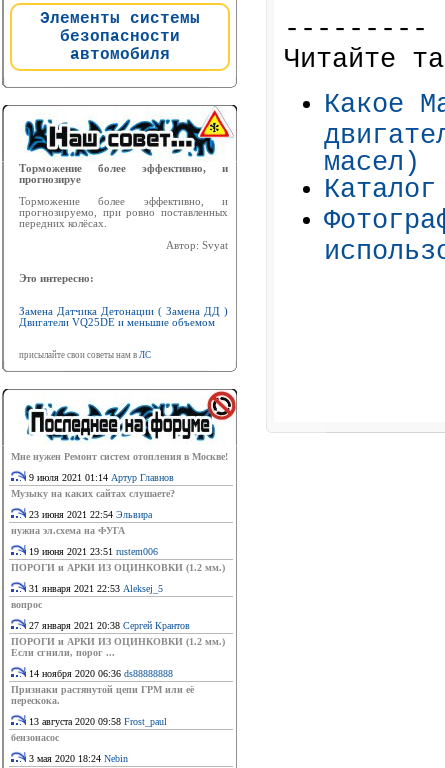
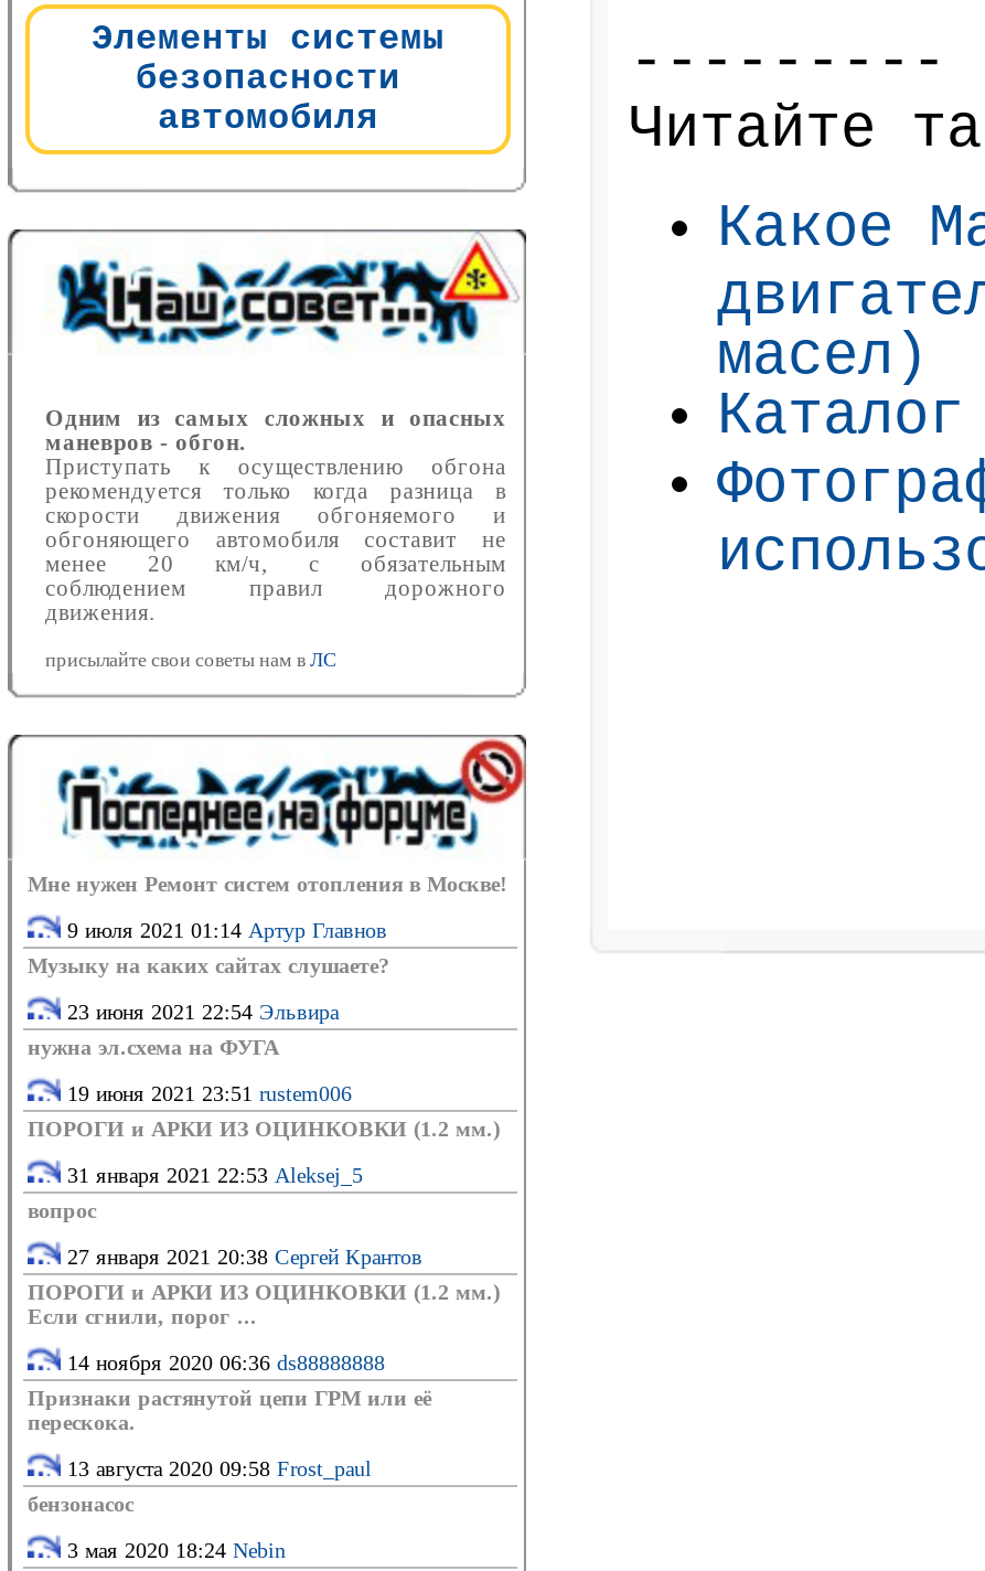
- Торможение более эффективно, и
- прогнозируе
- Торможение более эффективно, и
- прогнозируемо, при ровно поставленных
- передних колёсах.
- Автор: Svyat
- Это интересно:
- Замена Датчика Детонации ( Замена ДД )
- Двигатели VQ25DE и меньшие объемом
+ Одним из самых сложных и опасных
+ маневров - обгон.
+ Приступать к осуществлению обгона
+ рекомендуется только когда разница в
+ скорости движения обгоняемого и
+ обгоняющего автомобиля составит не
+ менее 20 км/ч, с обязательным
+ соблюдением правил дорожного
+ движения.
